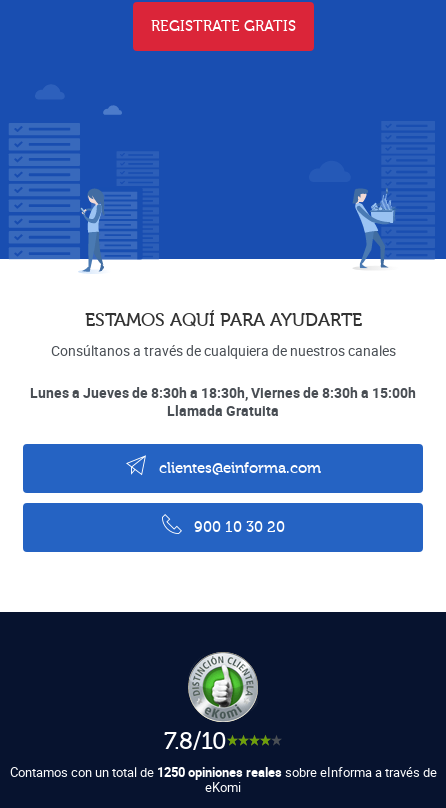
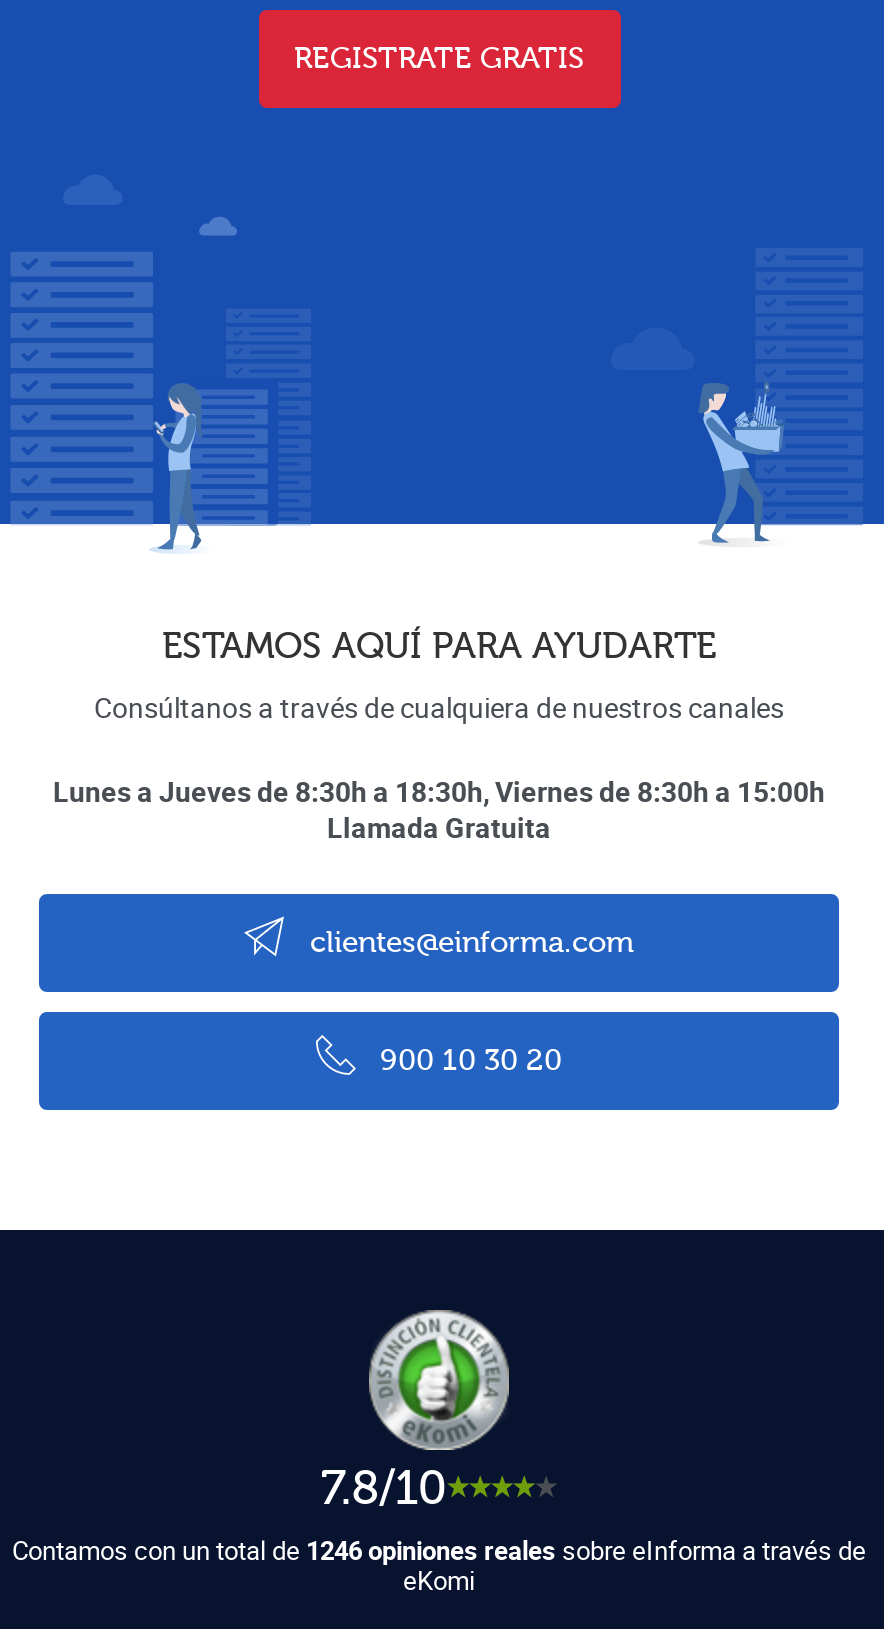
- Contamos con un total de 1250 opiniones reales sobre eInforma a través de
+ Contamos con un total de 1246 opiniones reales sobre eInforma a través de
